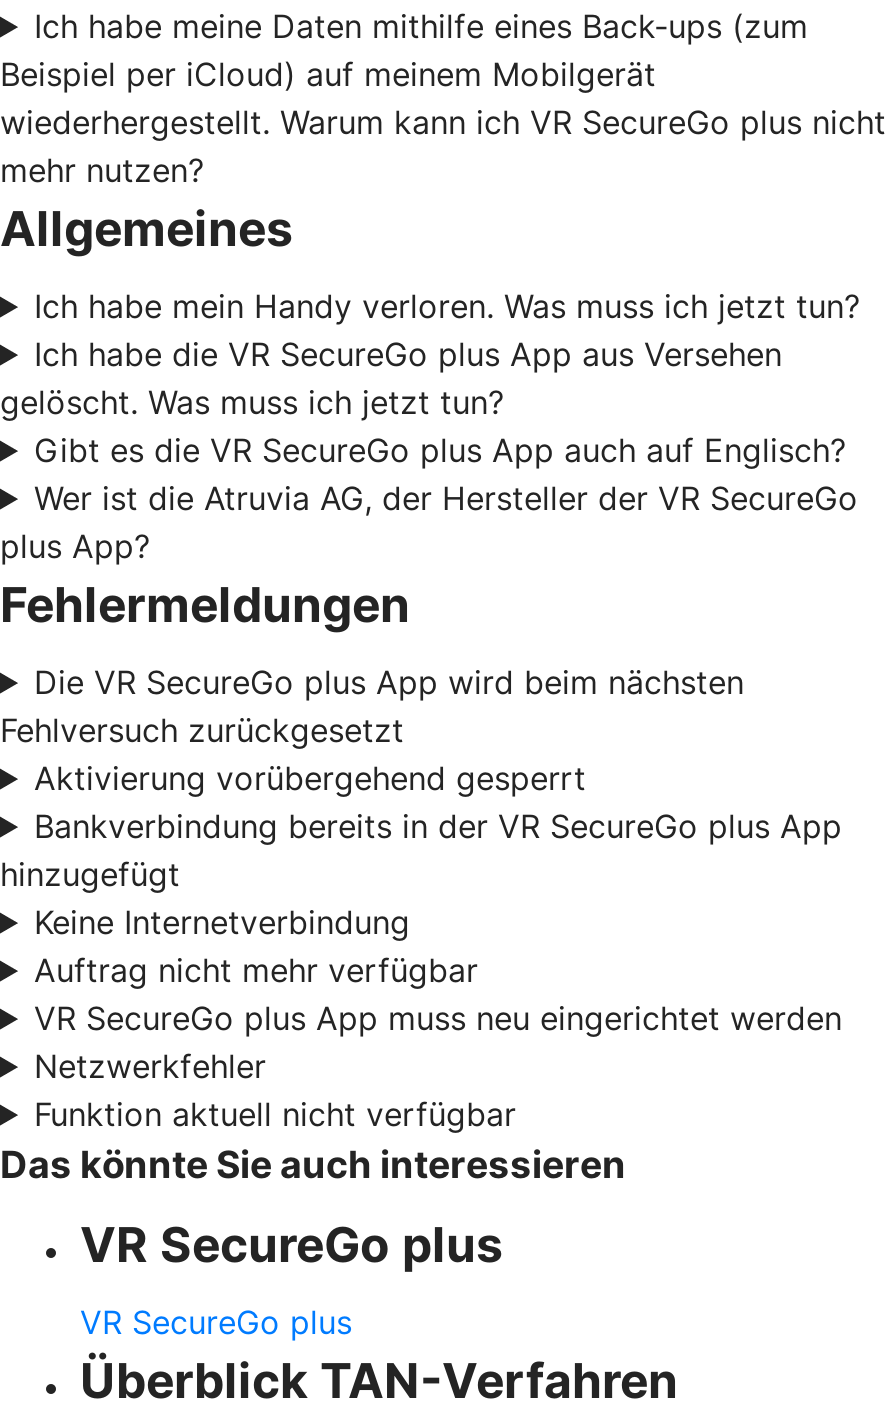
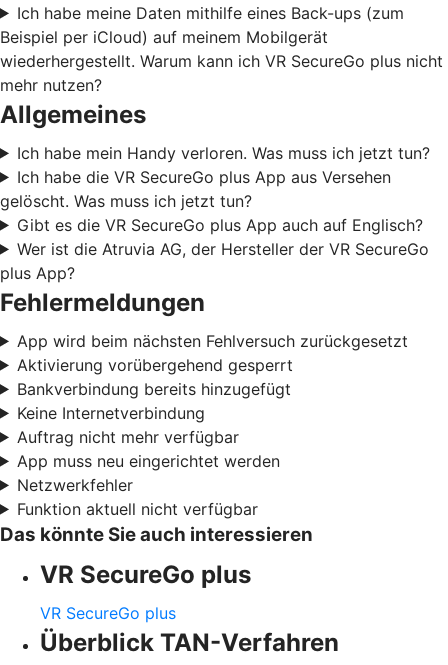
- Die VR SecureGo plus App wird beim nächsten
- Fehlversuch zurückgesetzt
+ App wird beim nächsten Fehlversuch zurückgesetzt

- Bankverbindung bereits in der VR SecureGo plus App
- hinzugefügt
+ Bankverbindung bereits hinzugefügt

- VR SecureGo plus App muss neu eingerichtet werden
+ App muss neu eingerichtet werden
